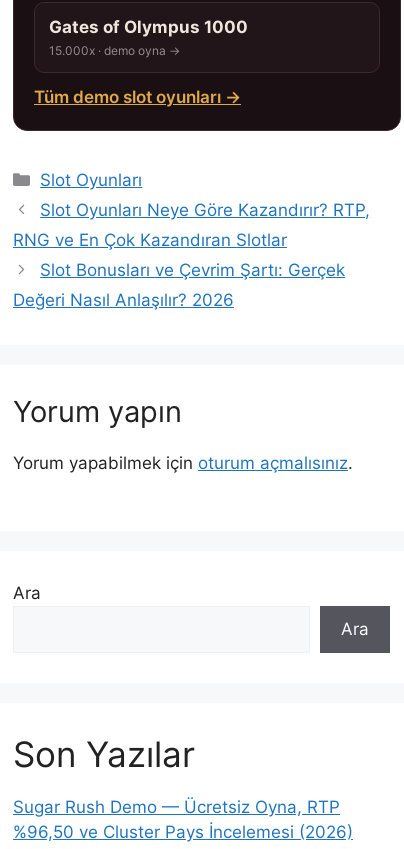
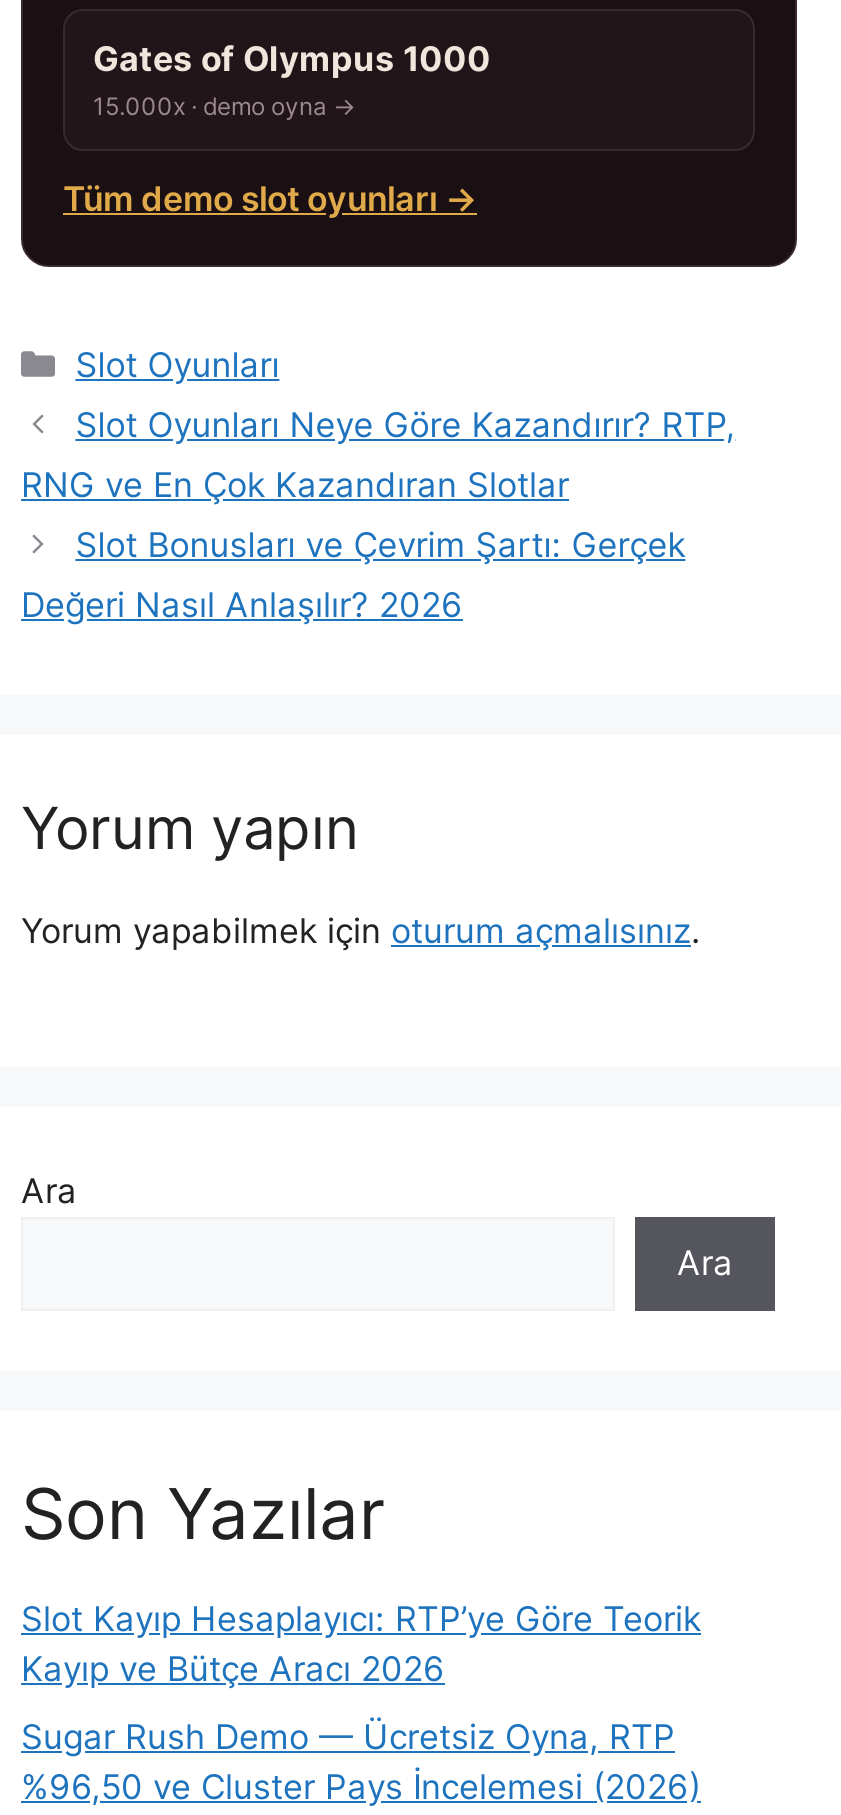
+ Slot Kayıp Hesaplayıcı: RTP’ye Göre Teorik
+ Kayıp ve Bütçe Aracı 2026
